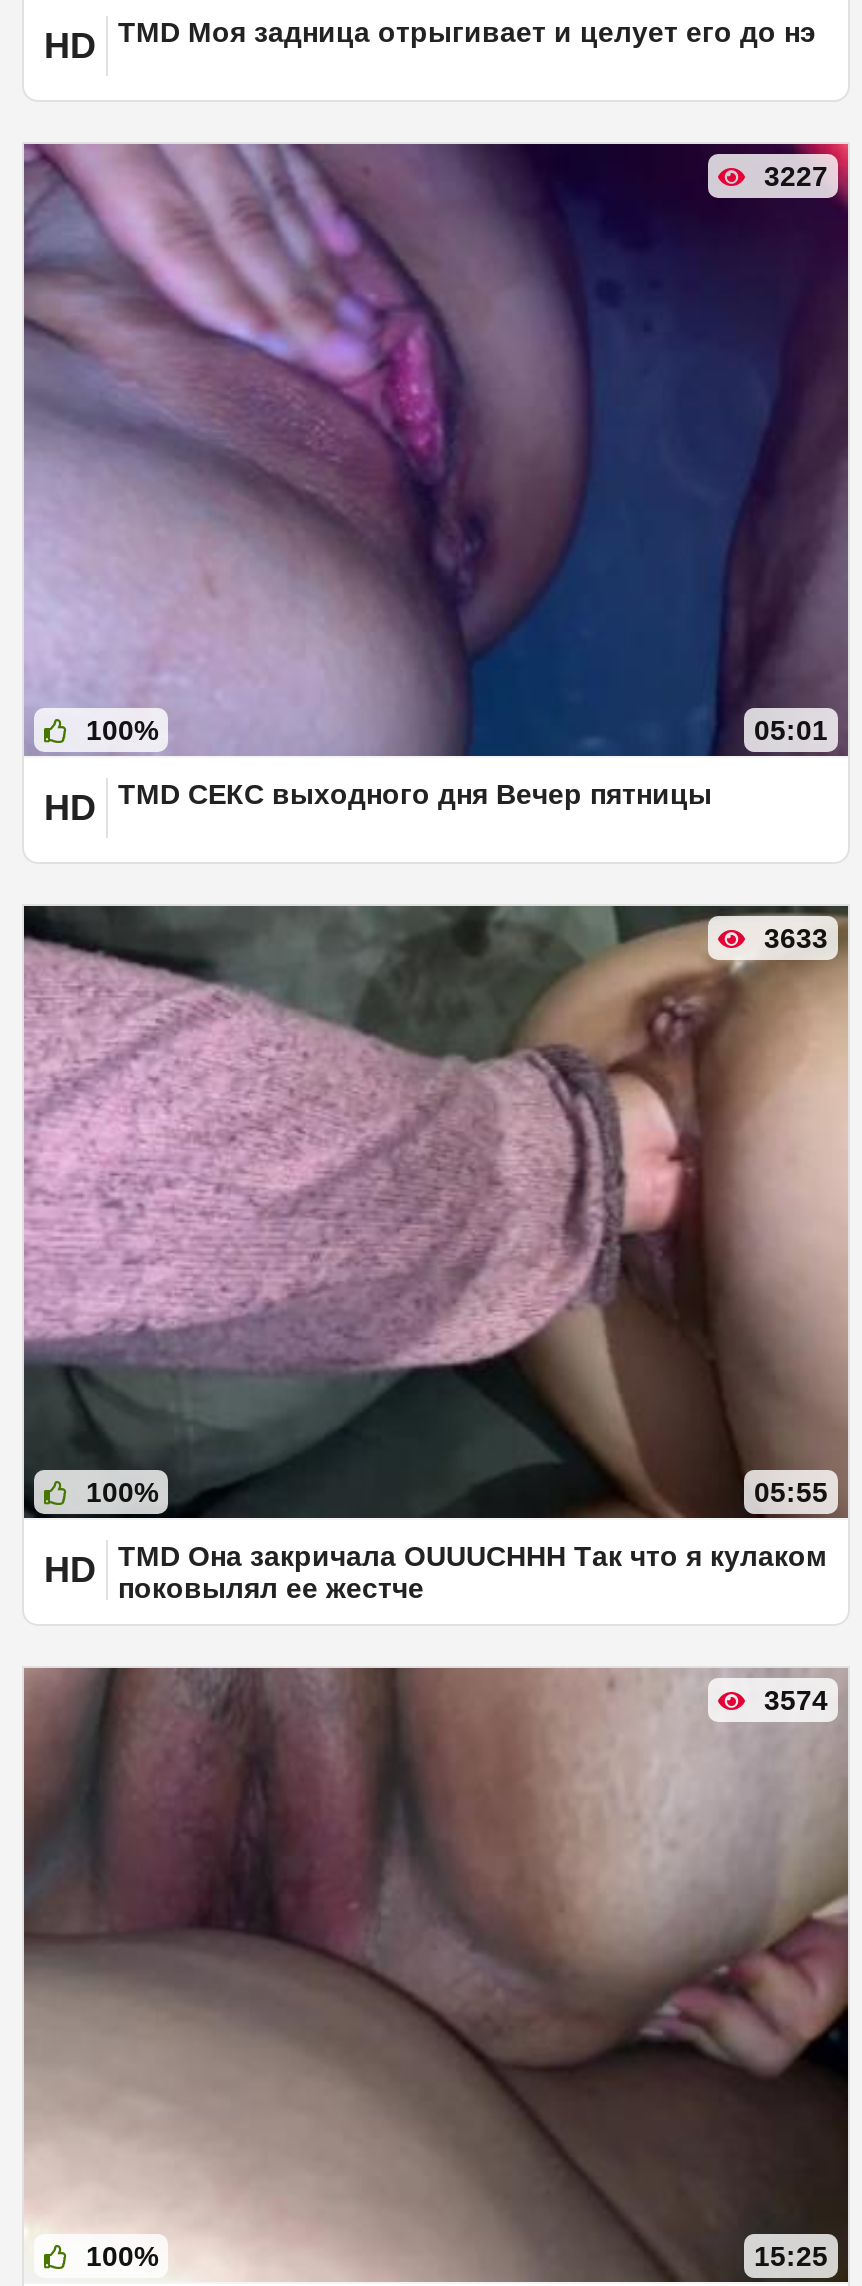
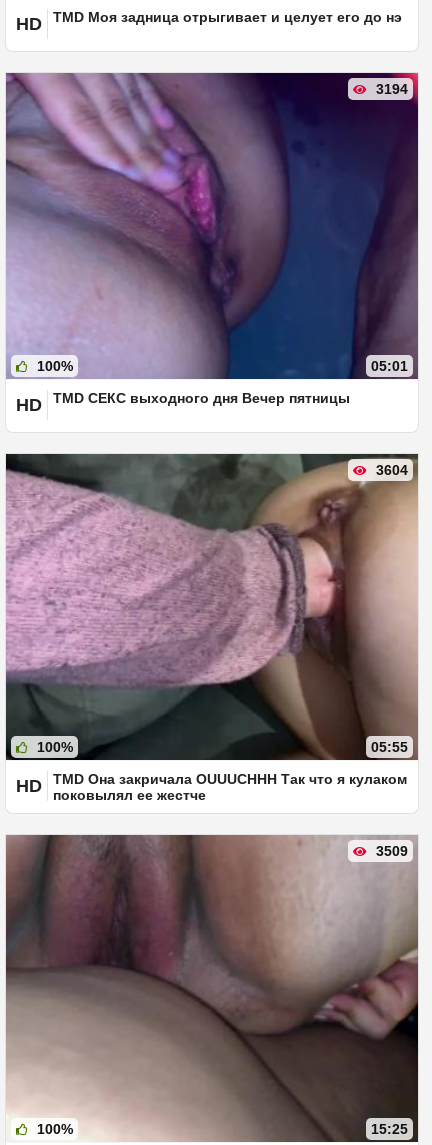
- 3227
+ 3194

- 3633
+ 3604

- 3574
+ 3509
